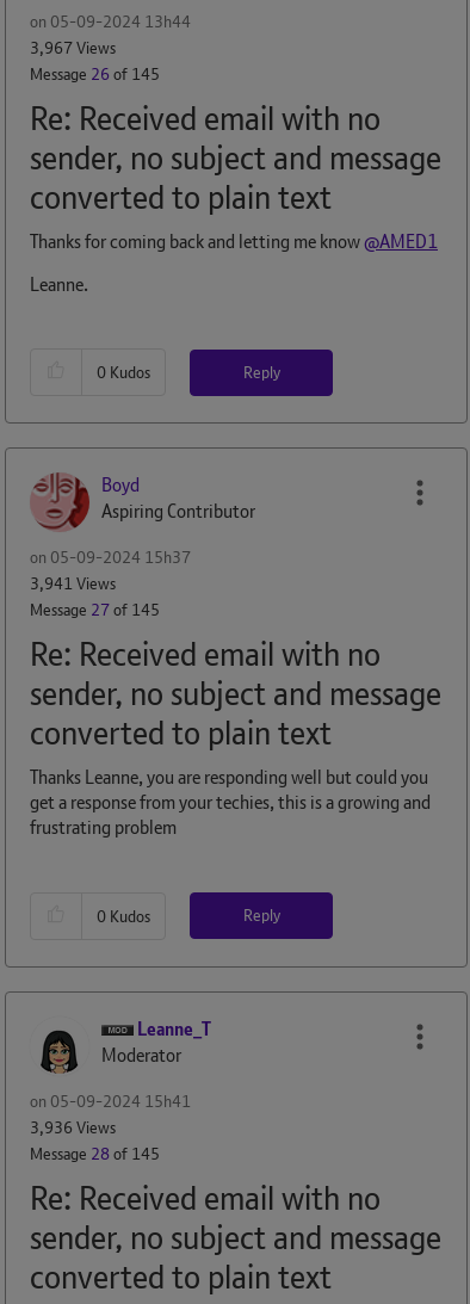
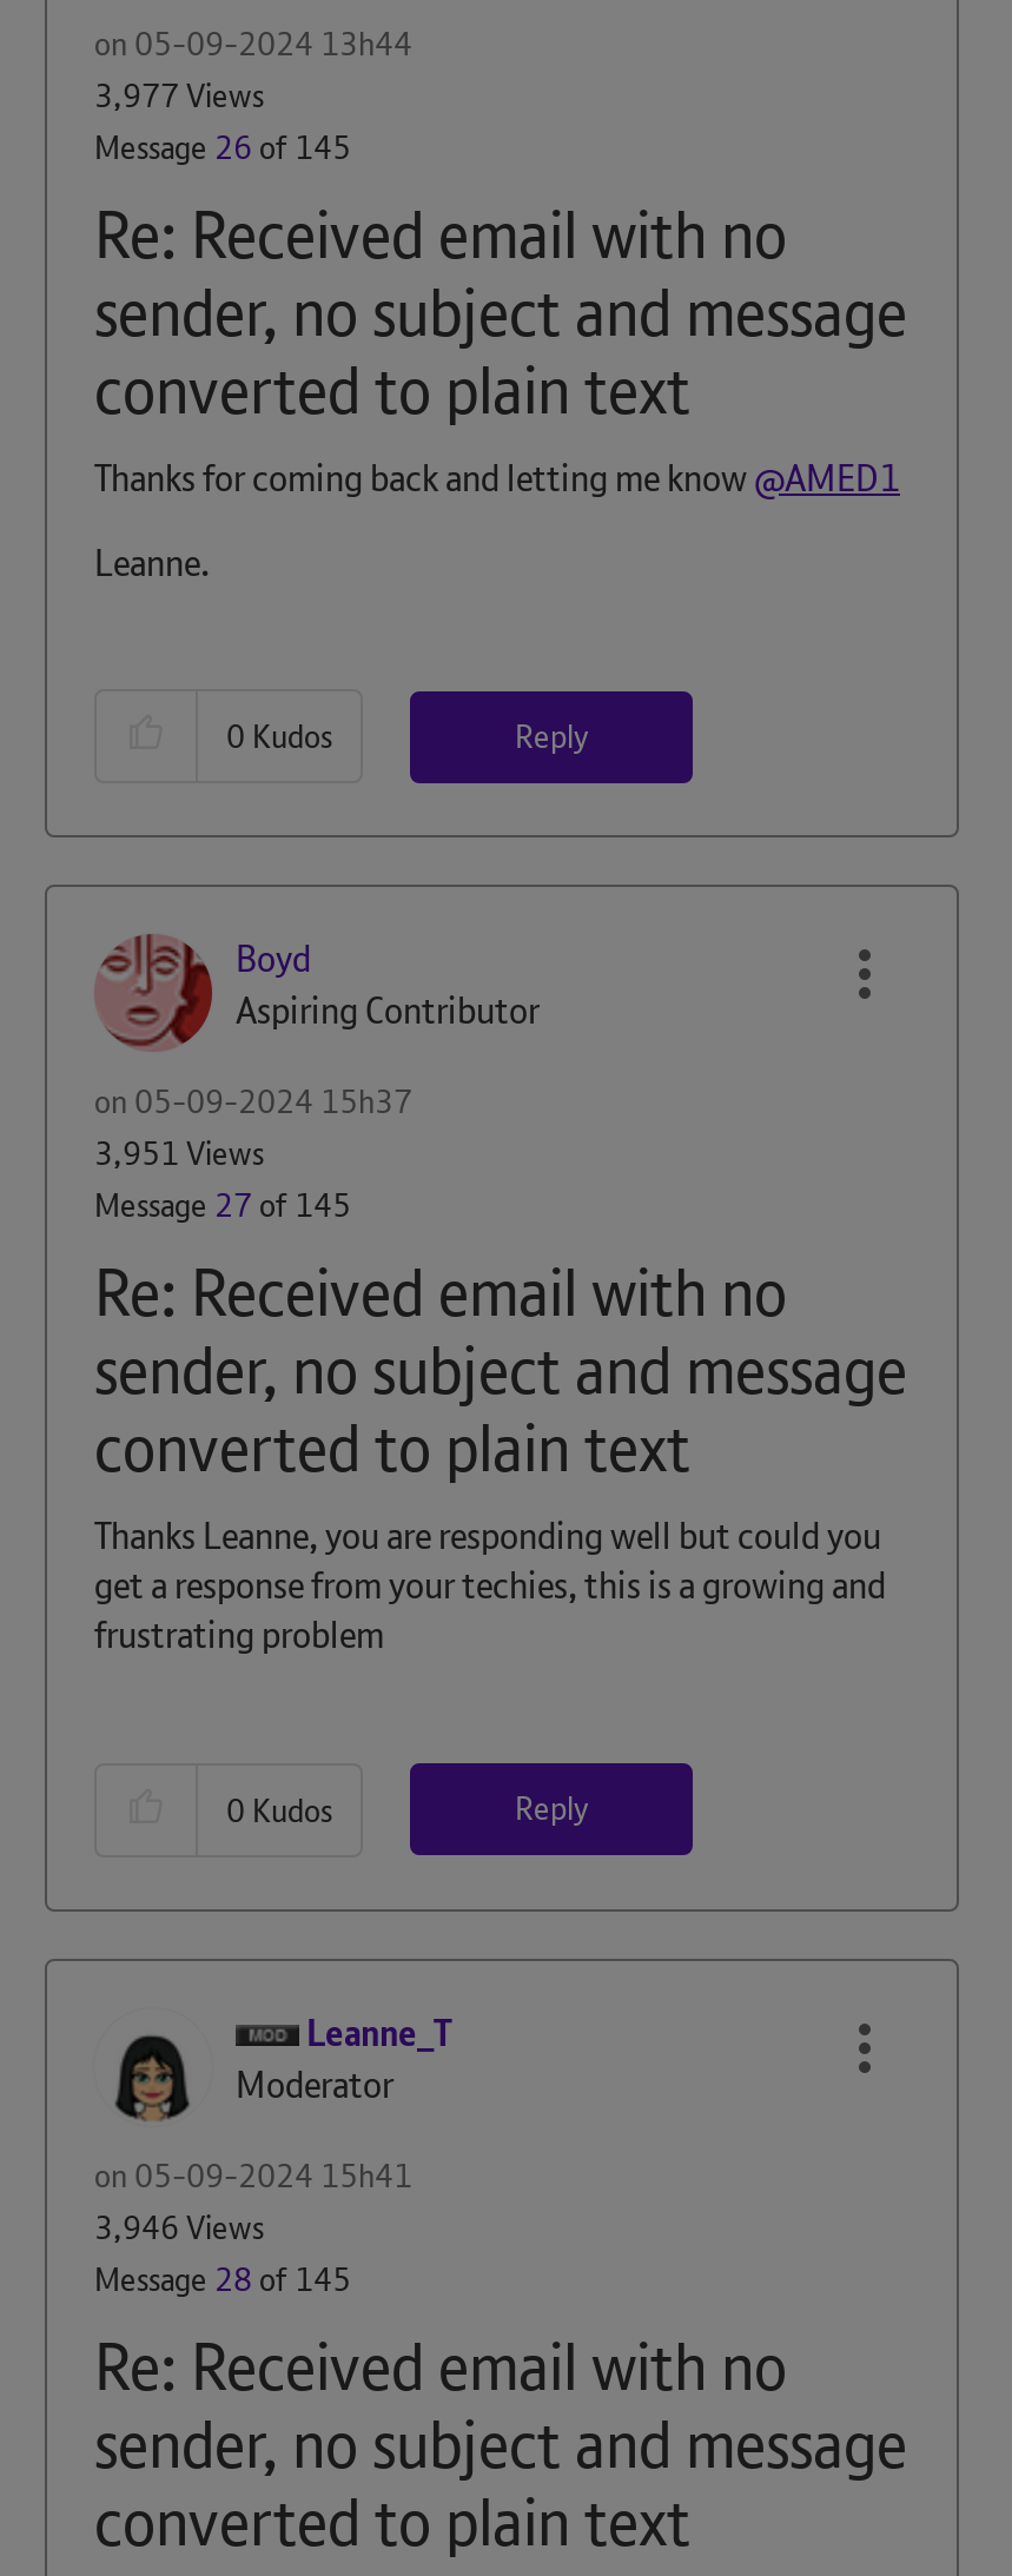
- 3,967 Views
+ 3,977 Views

- 3,941 Views
+ 3,951 Views

- 3,936 Views
+ 3,946 Views
